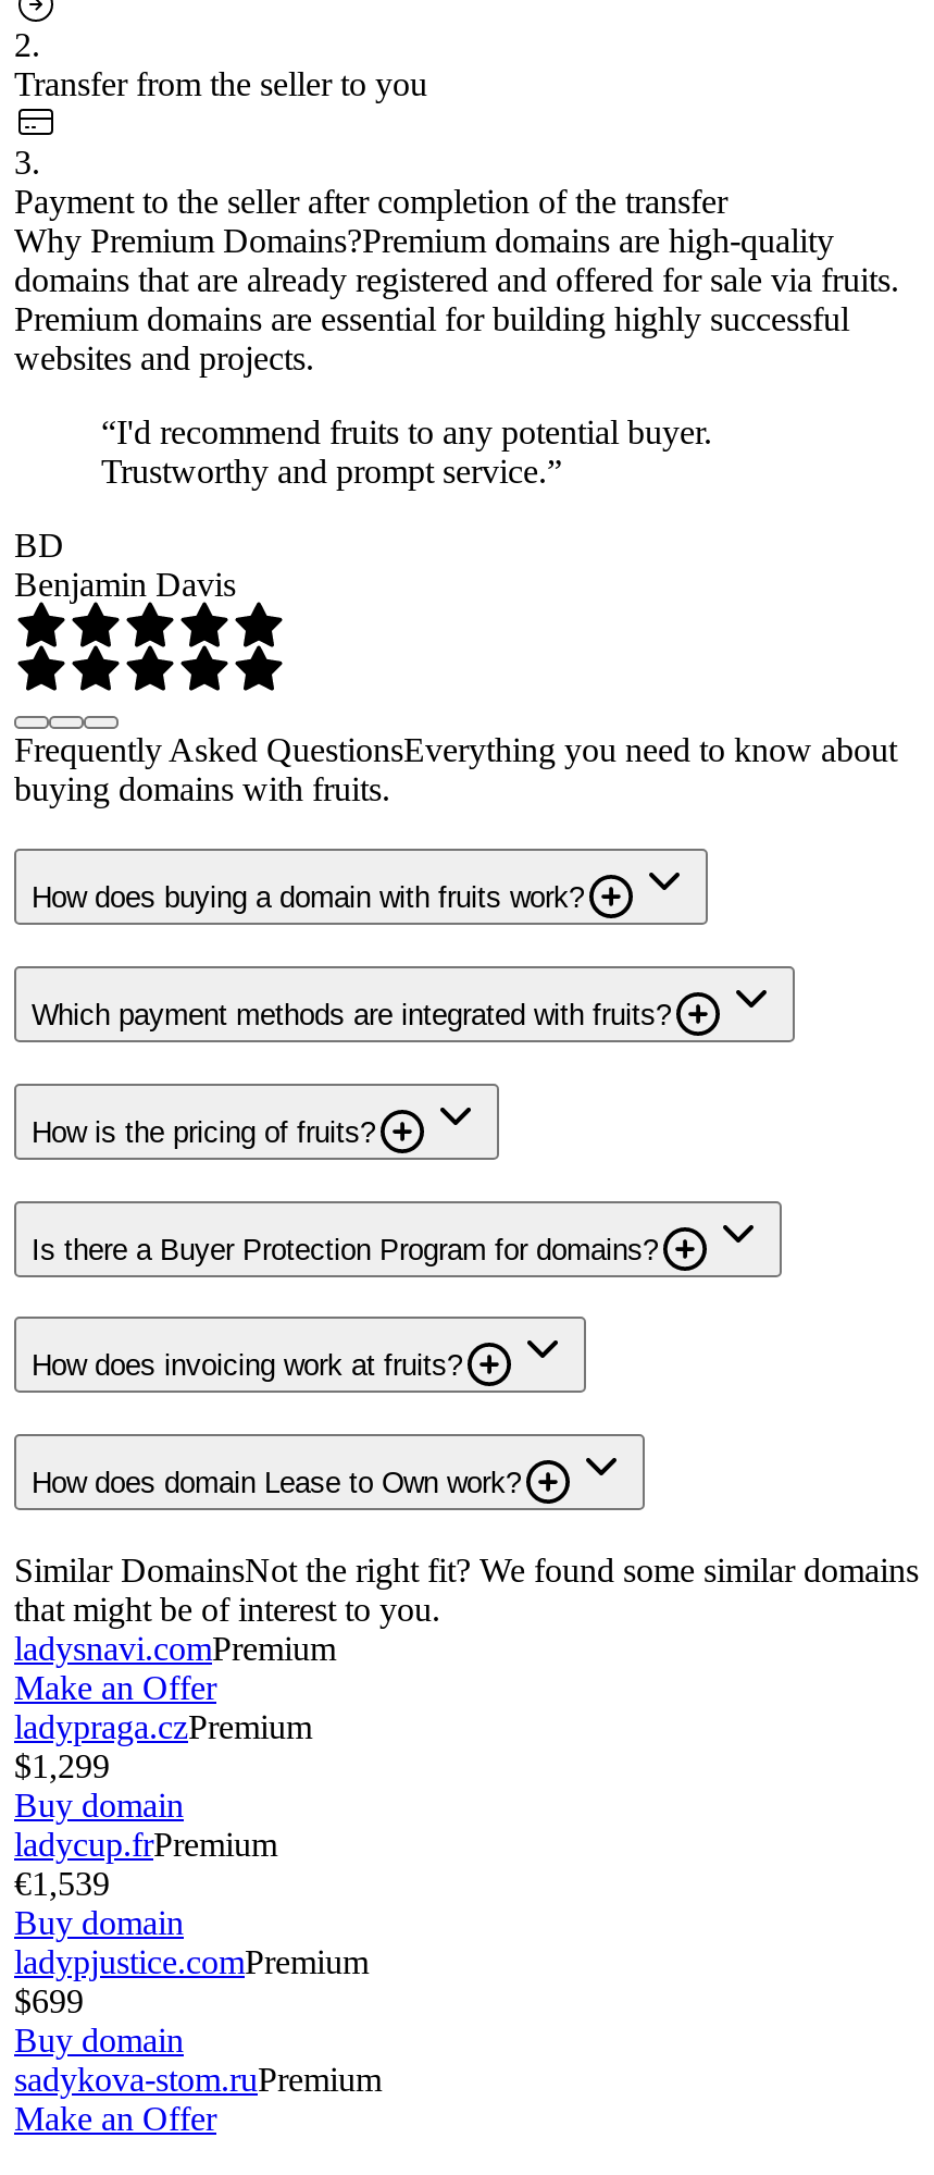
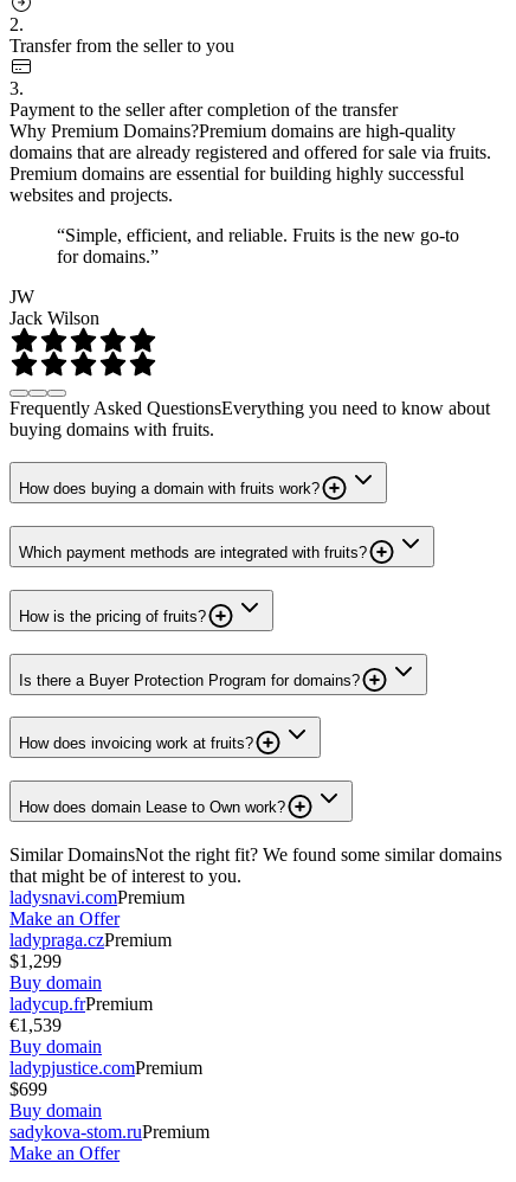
- “I'd recommend fruits to any potential buyer.
- Trustworthy and prompt service.”
+ “Simple, efficient, and reliable. Fruits is the new go-to
+ for domains.”

- BD
- Benjamin Davis
+ JW
+ Jack Wilson
